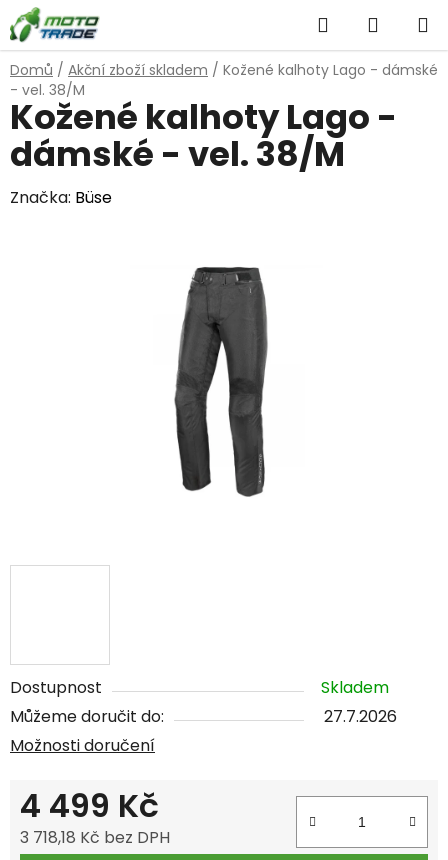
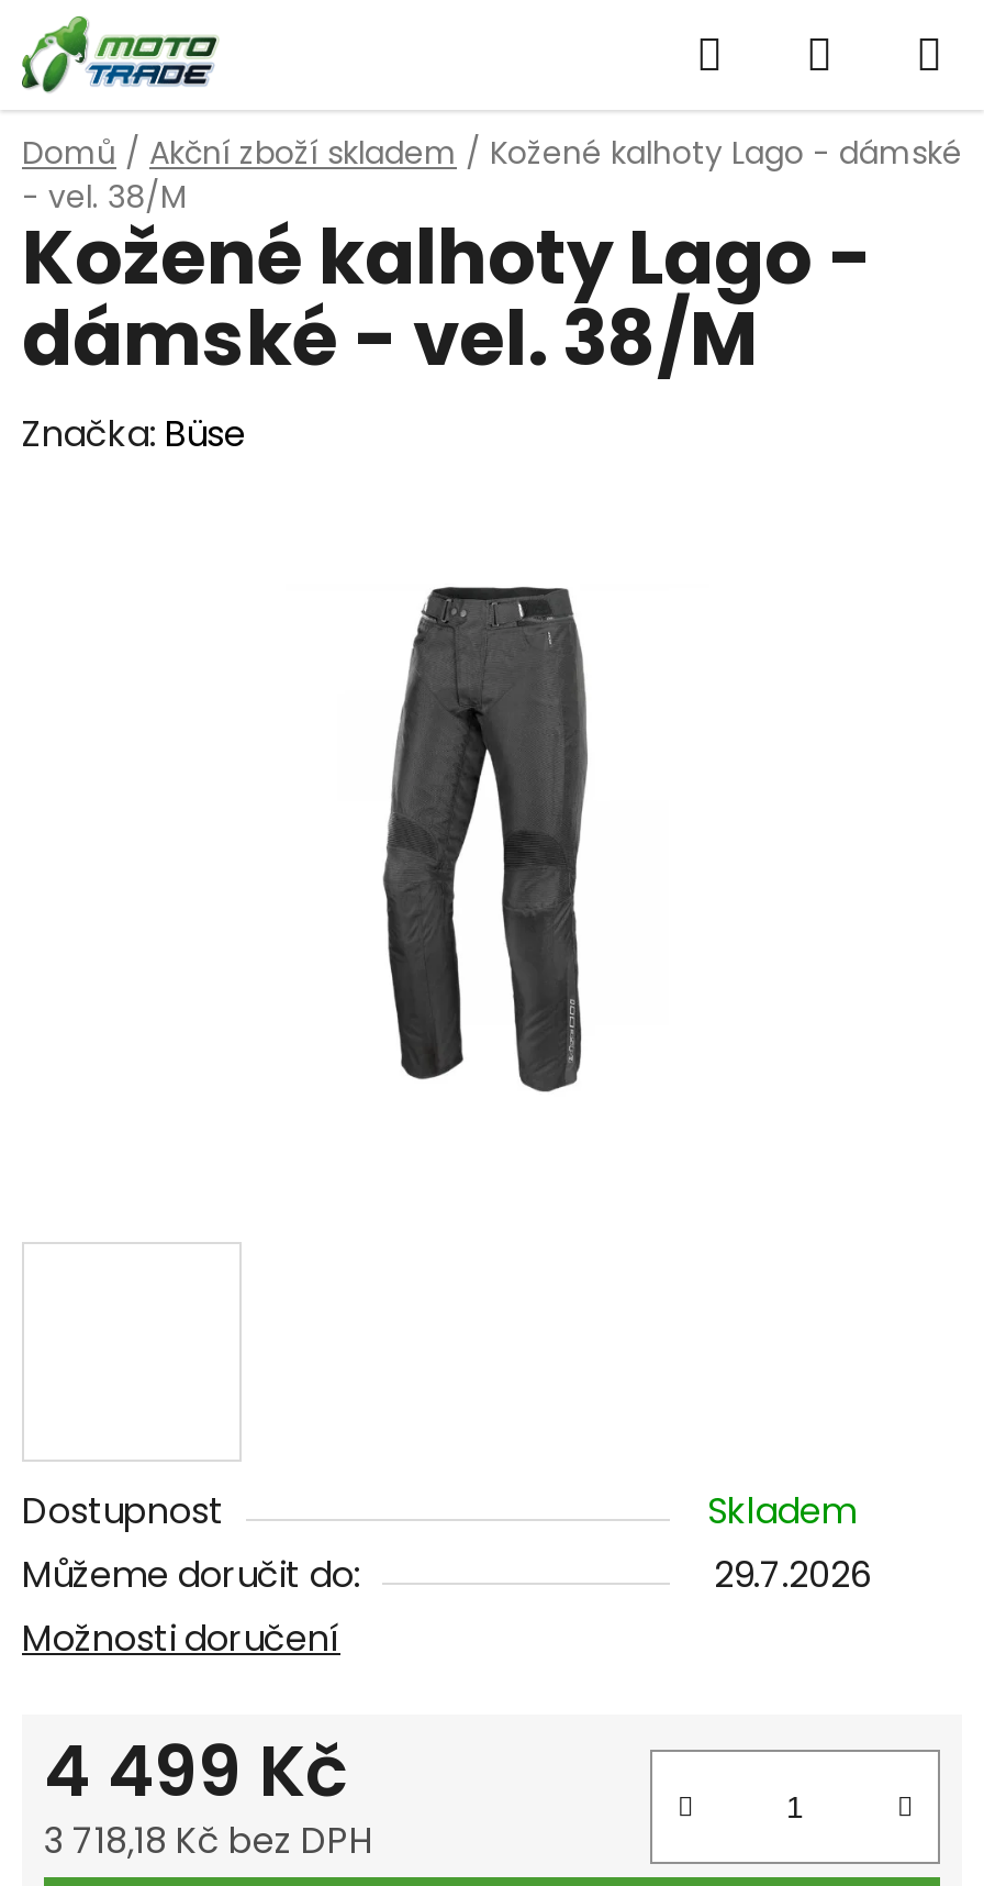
- 27.7.2026
+ 29.7.2026
